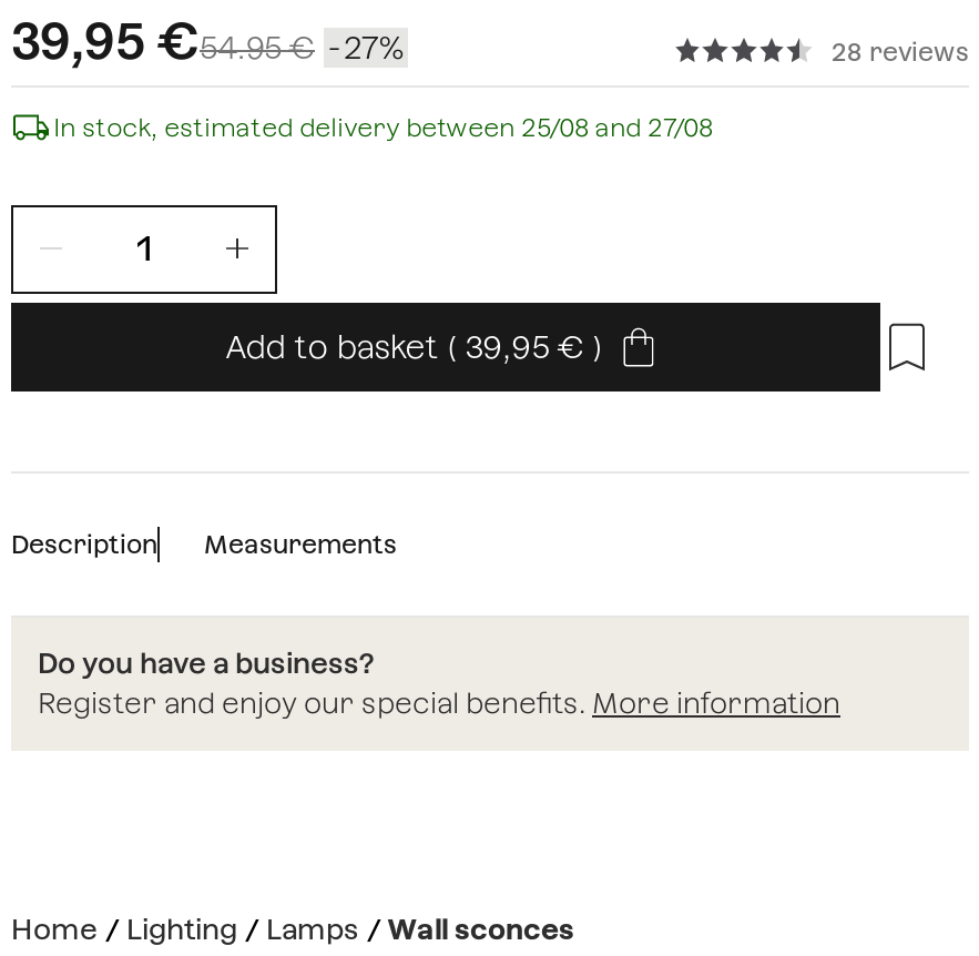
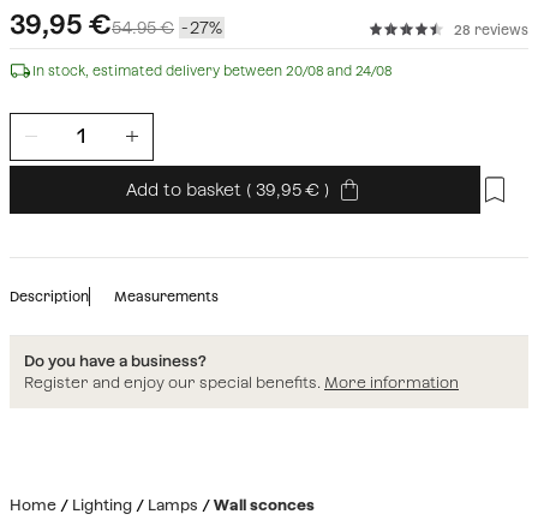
- In stock, estimated delivery between 25/08 and 27/08
+ In stock, estimated delivery between 20/08 and 24/08
